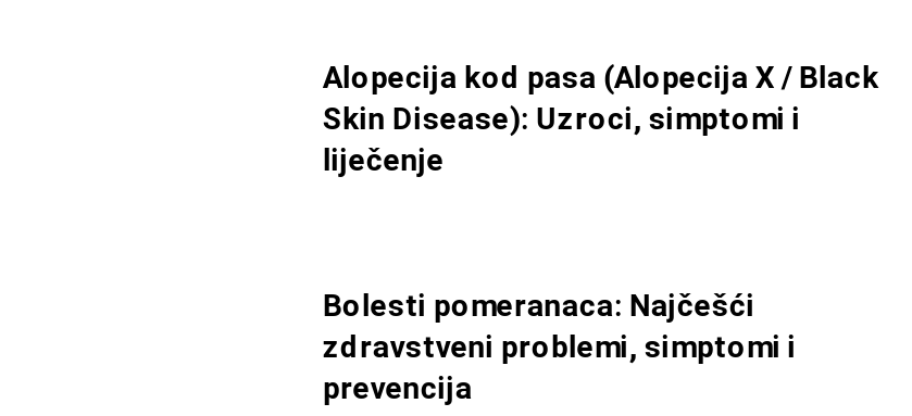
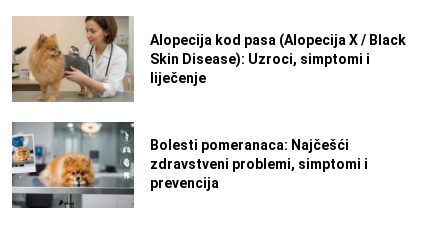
+ [image]

+ [image]
